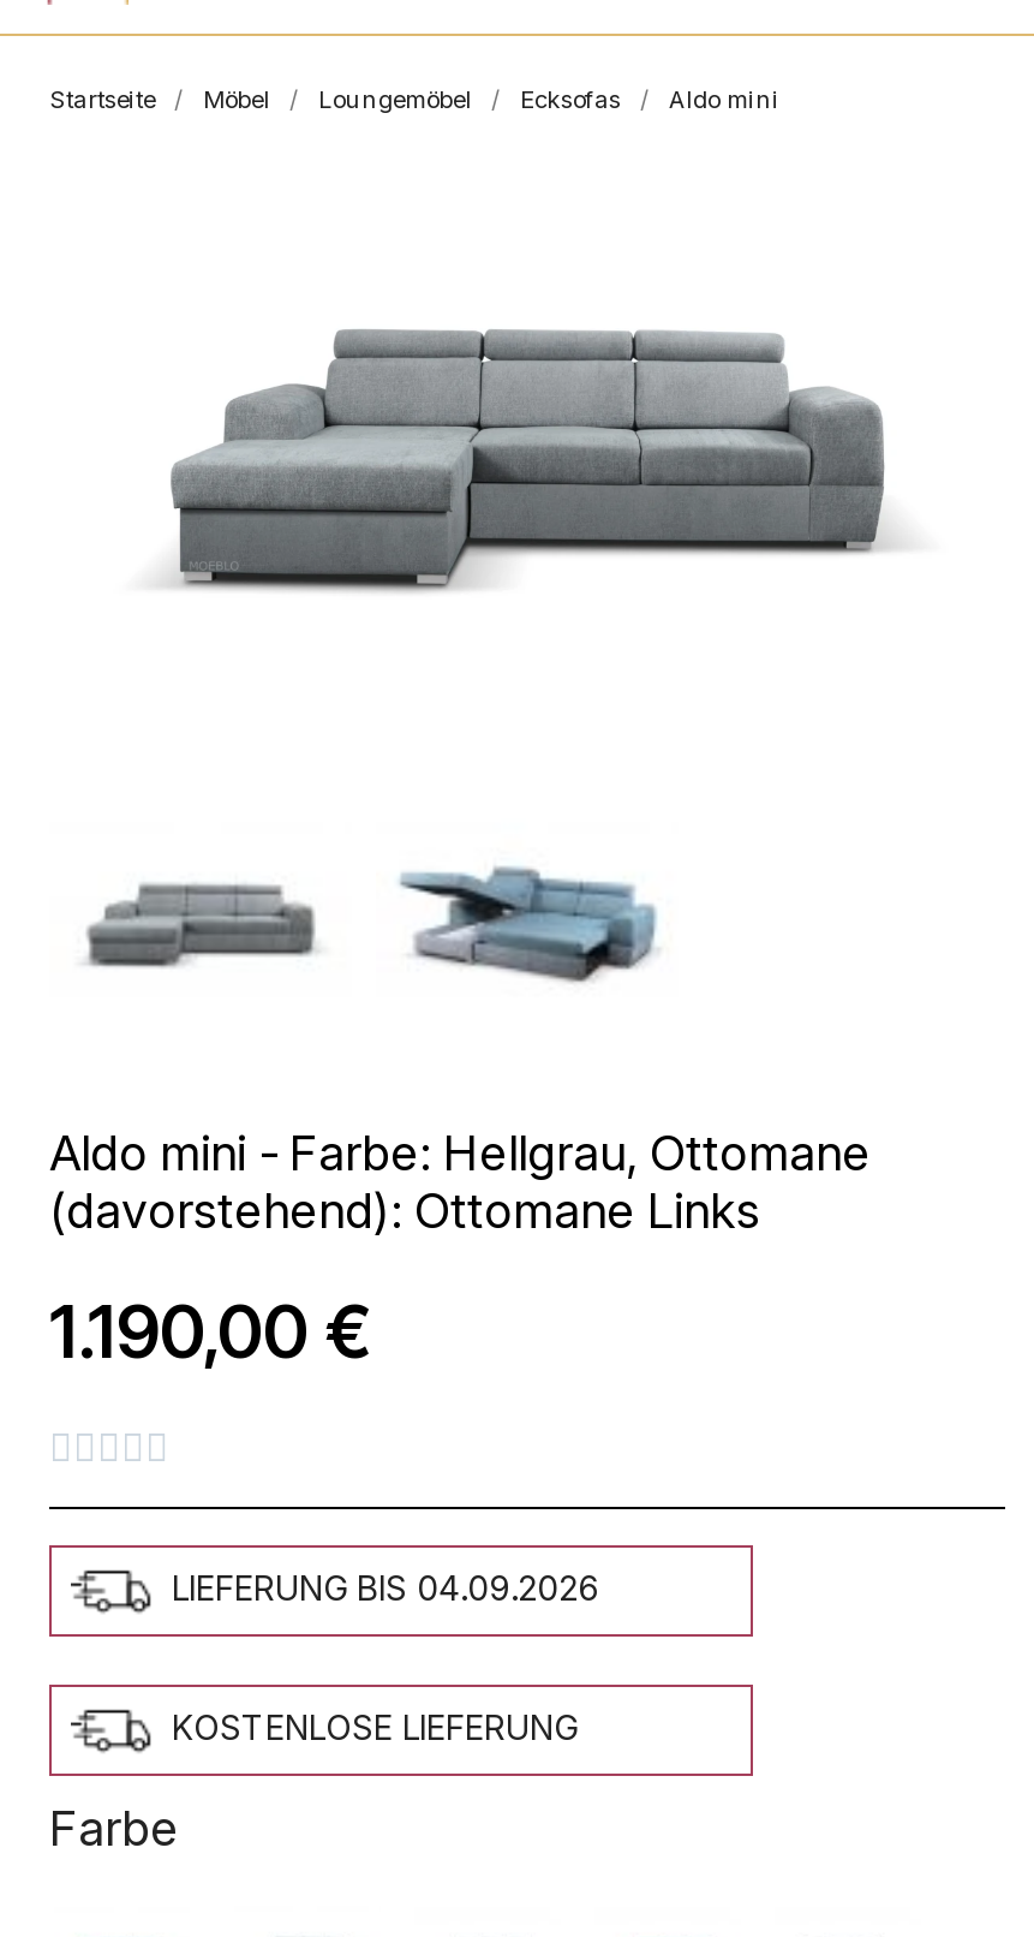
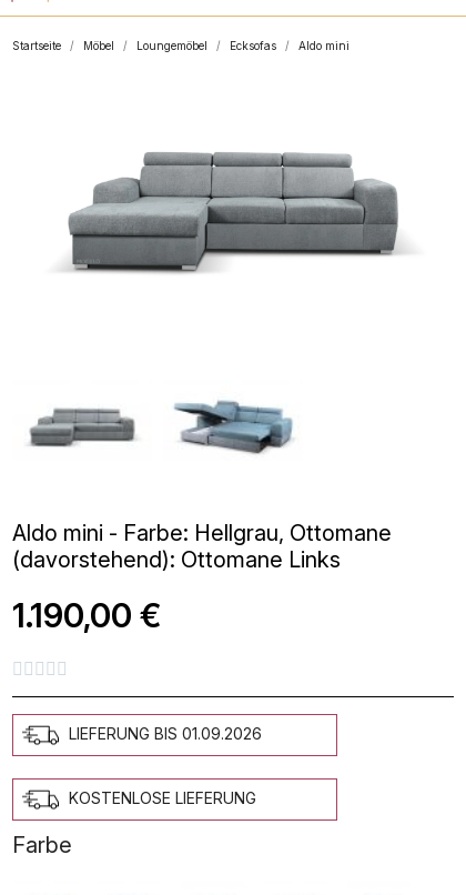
- LIEFERUNG BIS 04.09.2026
+ LIEFERUNG BIS 01.09.2026
